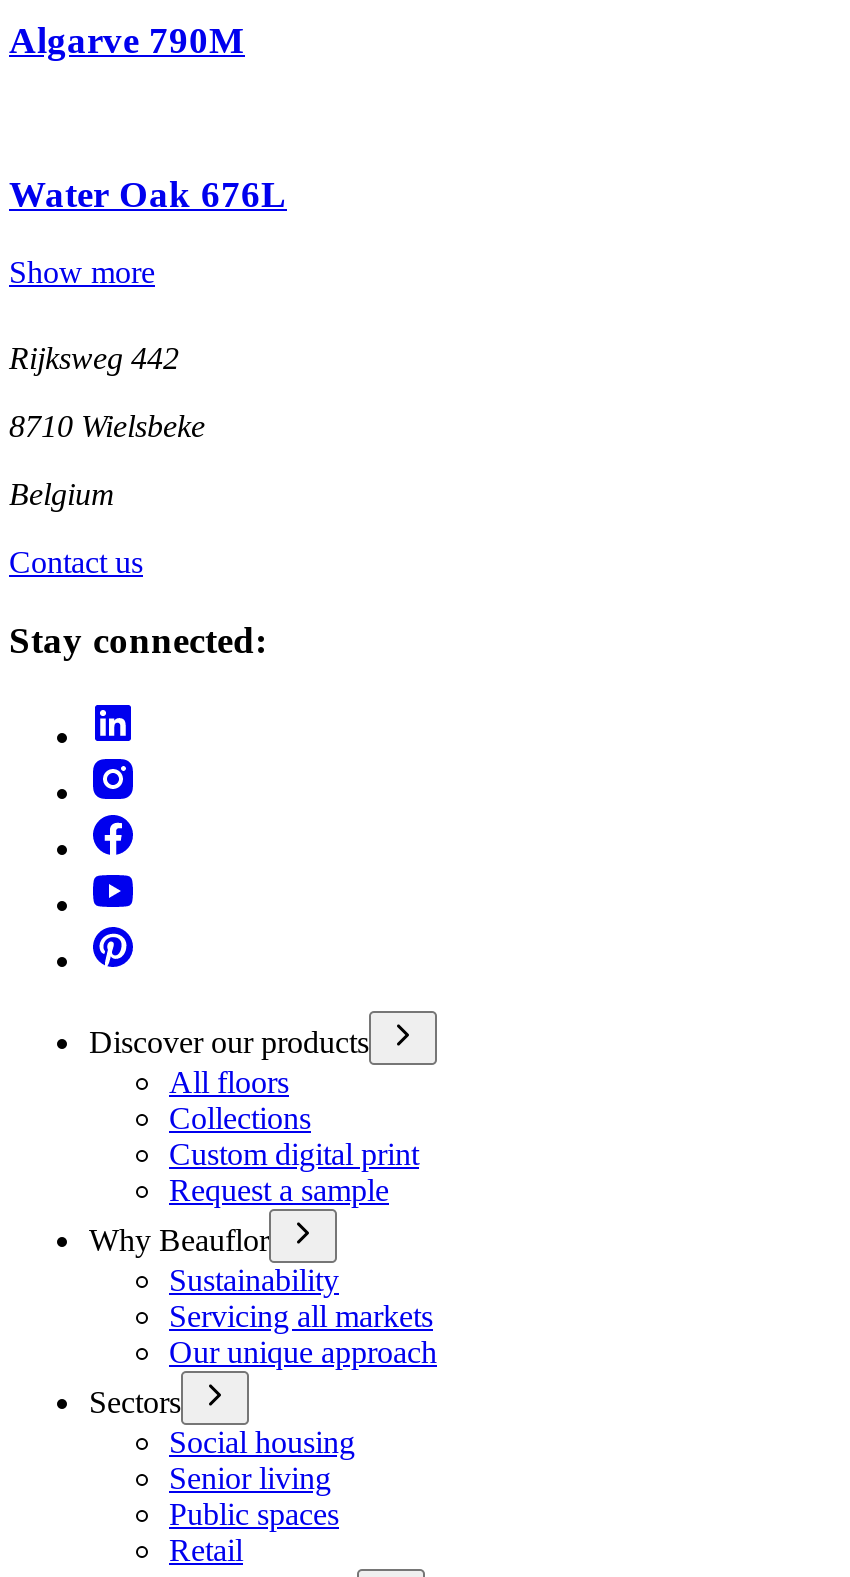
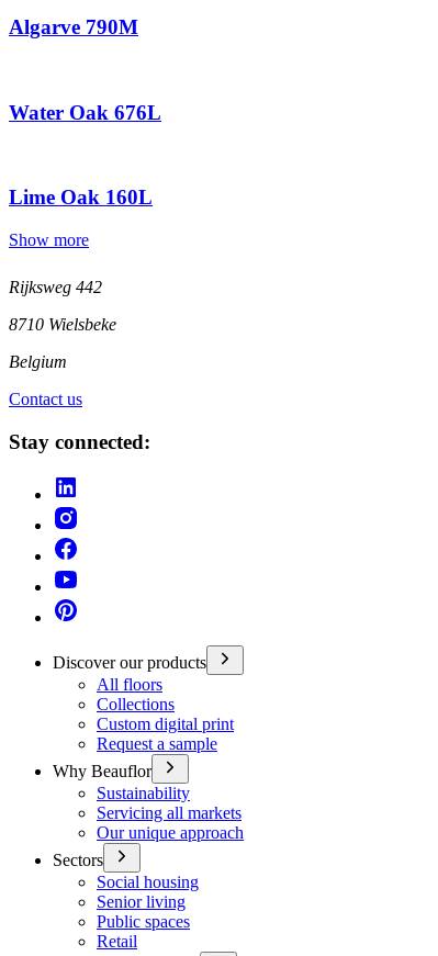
+ Lime Oak 160L
